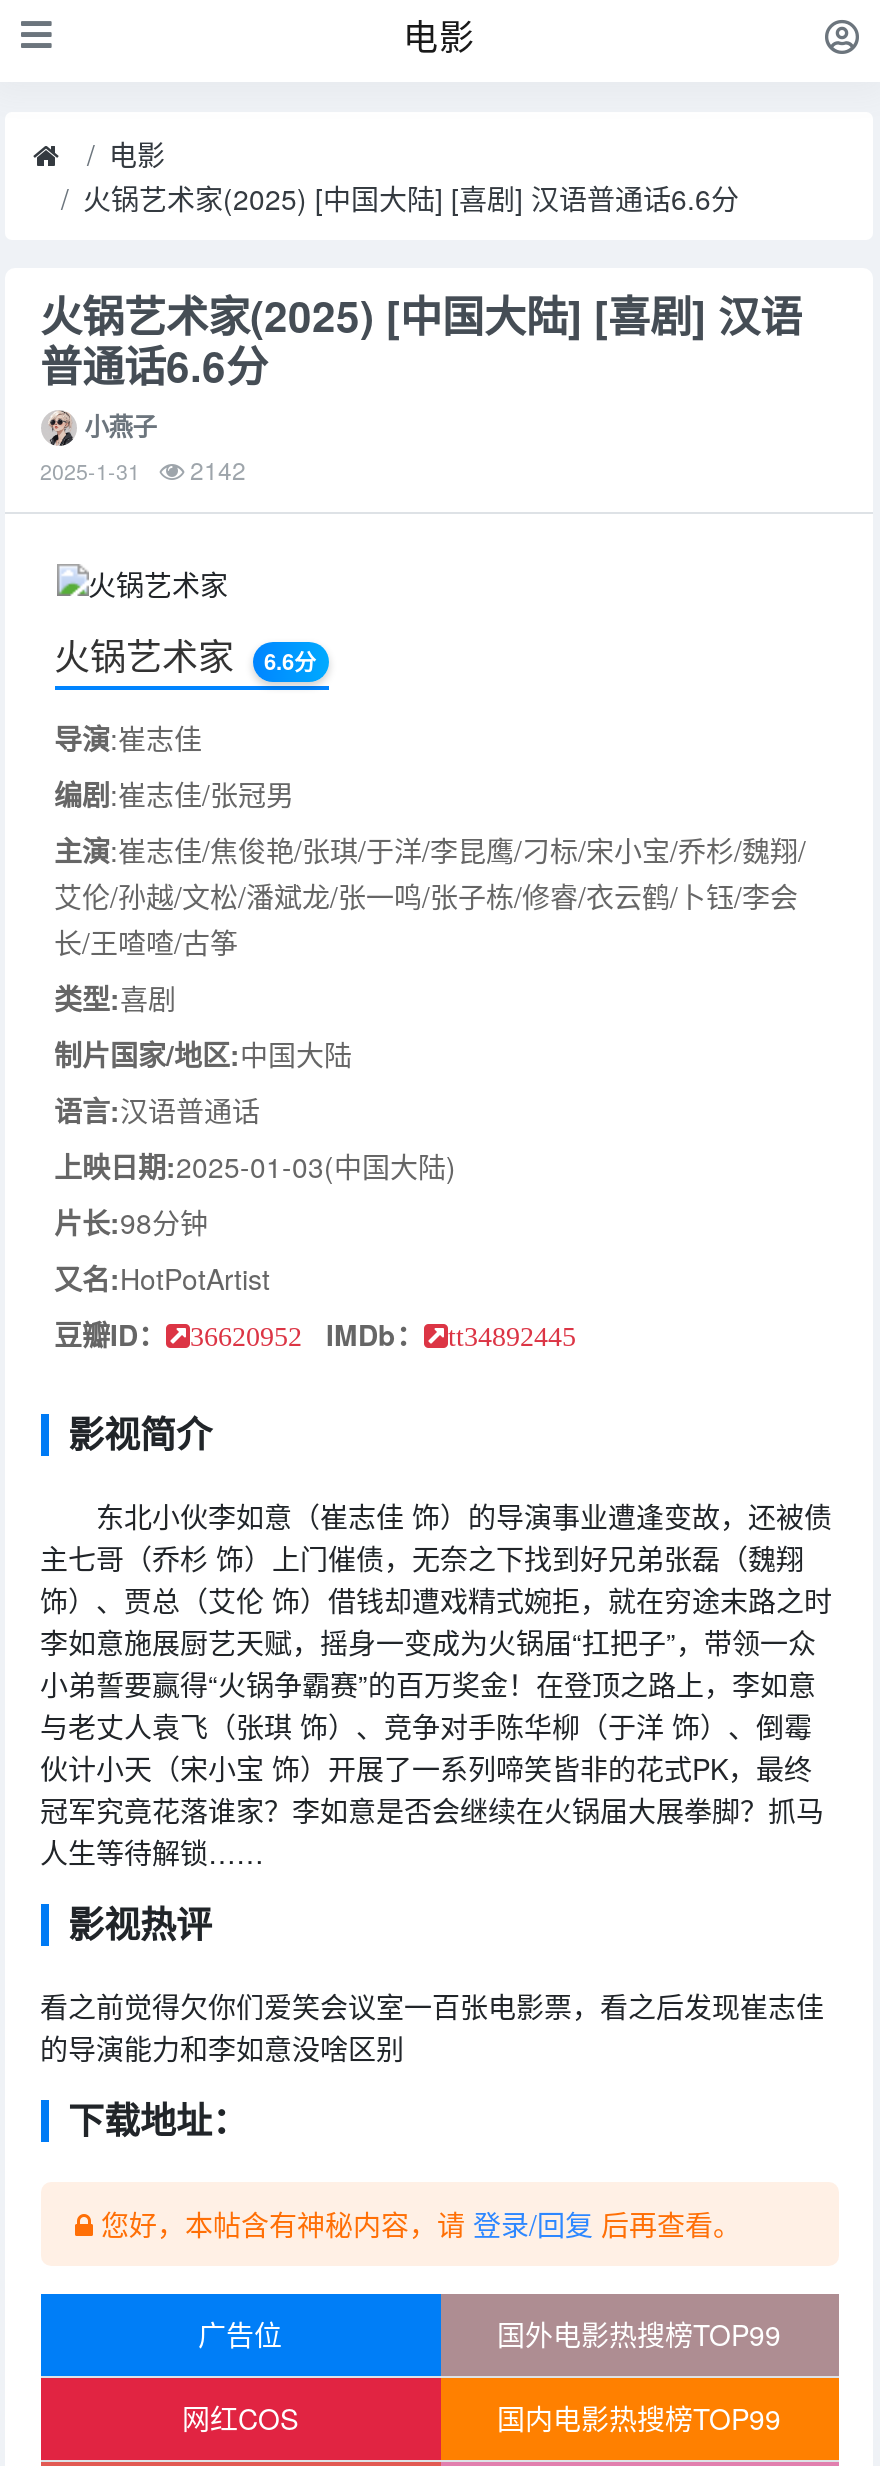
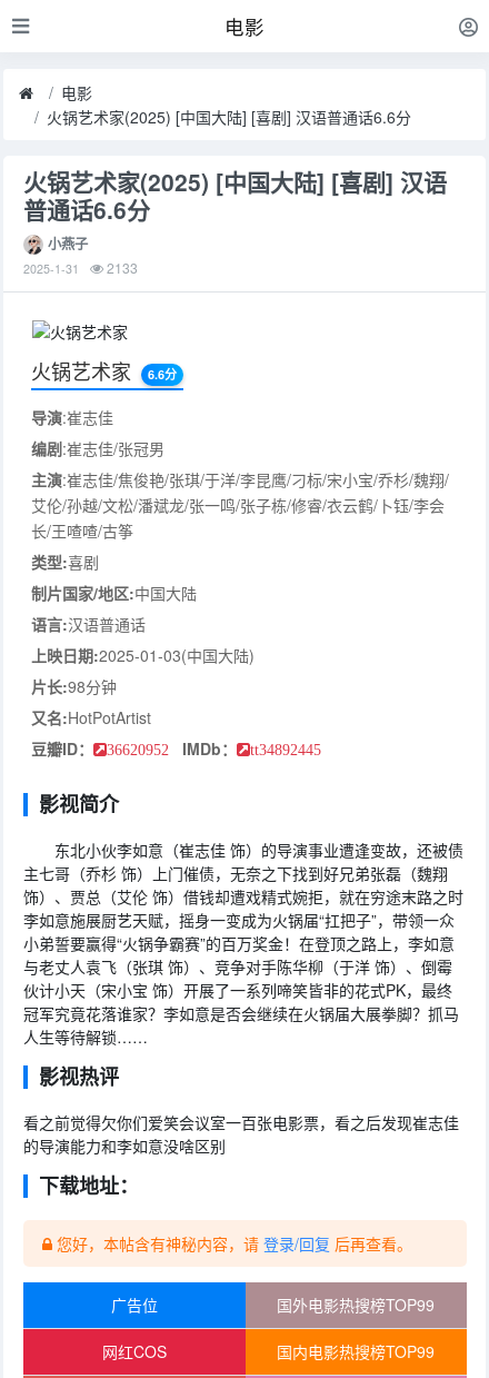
- 2025-1-31 2142
+ 2025-1-31 2133
